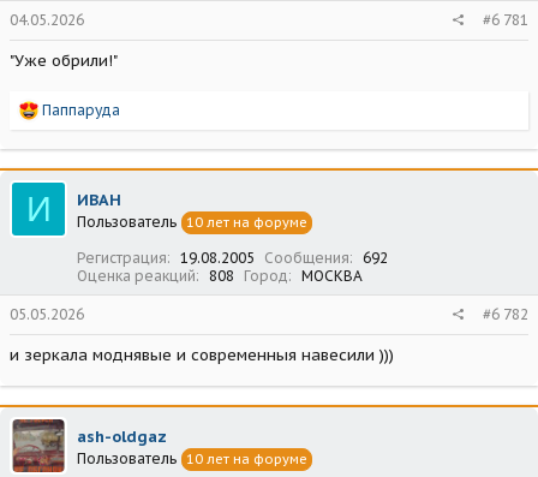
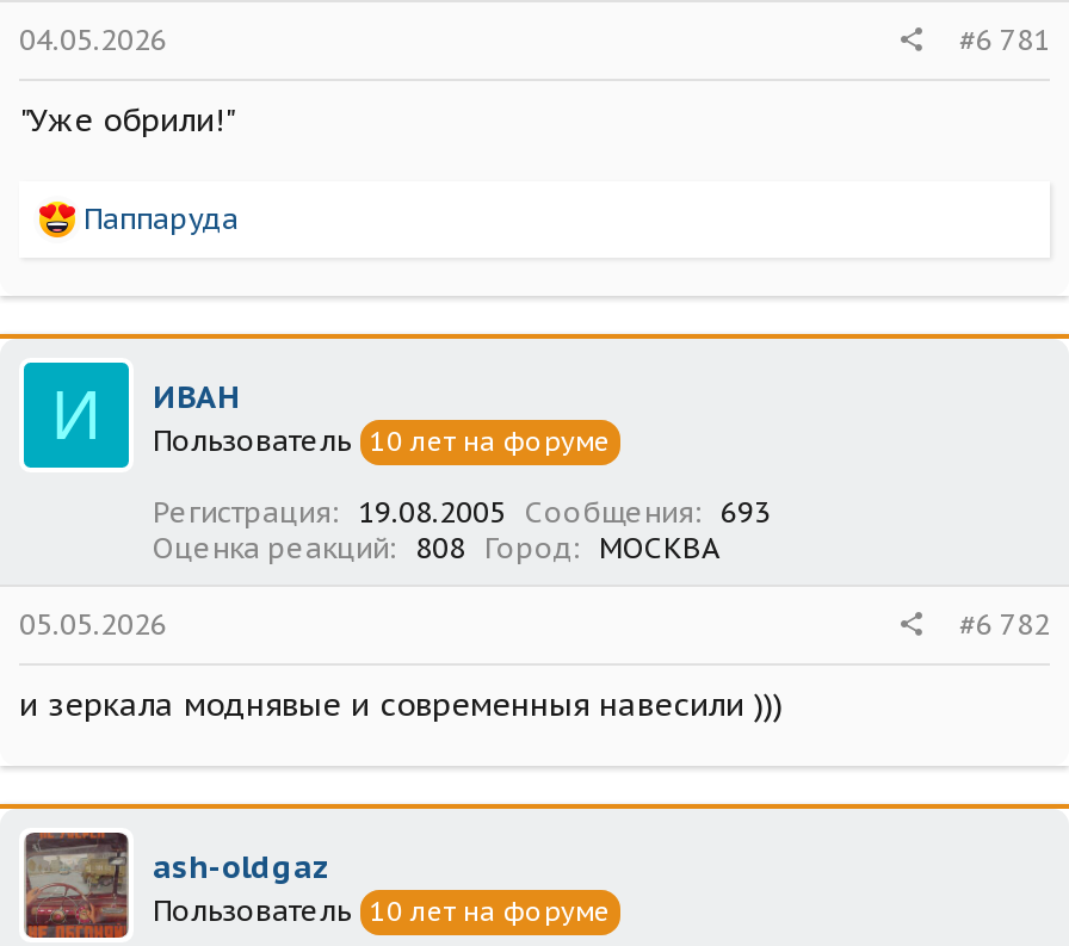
- Регистрация 19.08.2005 Сообщения 692
+ Регистрация 19.08.2005 Сообщения 693
